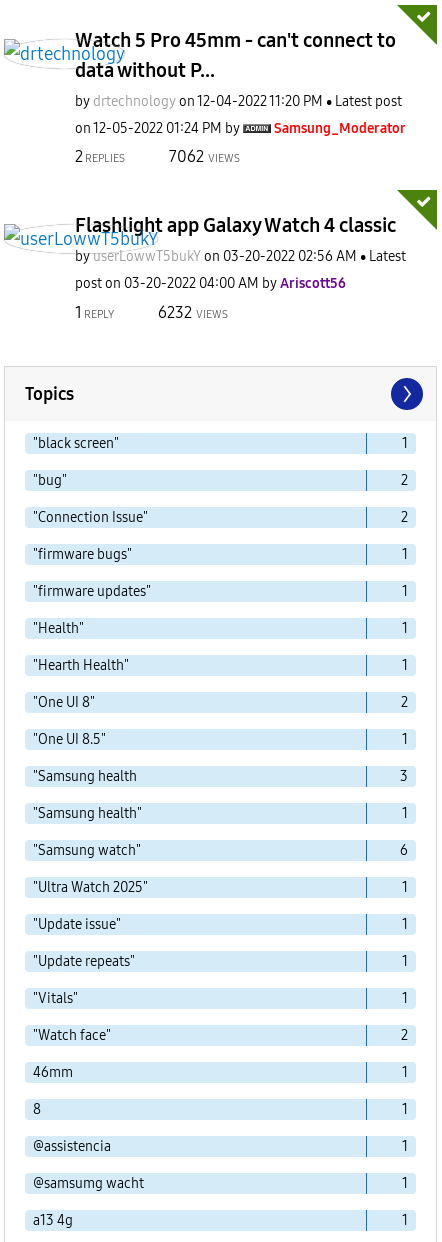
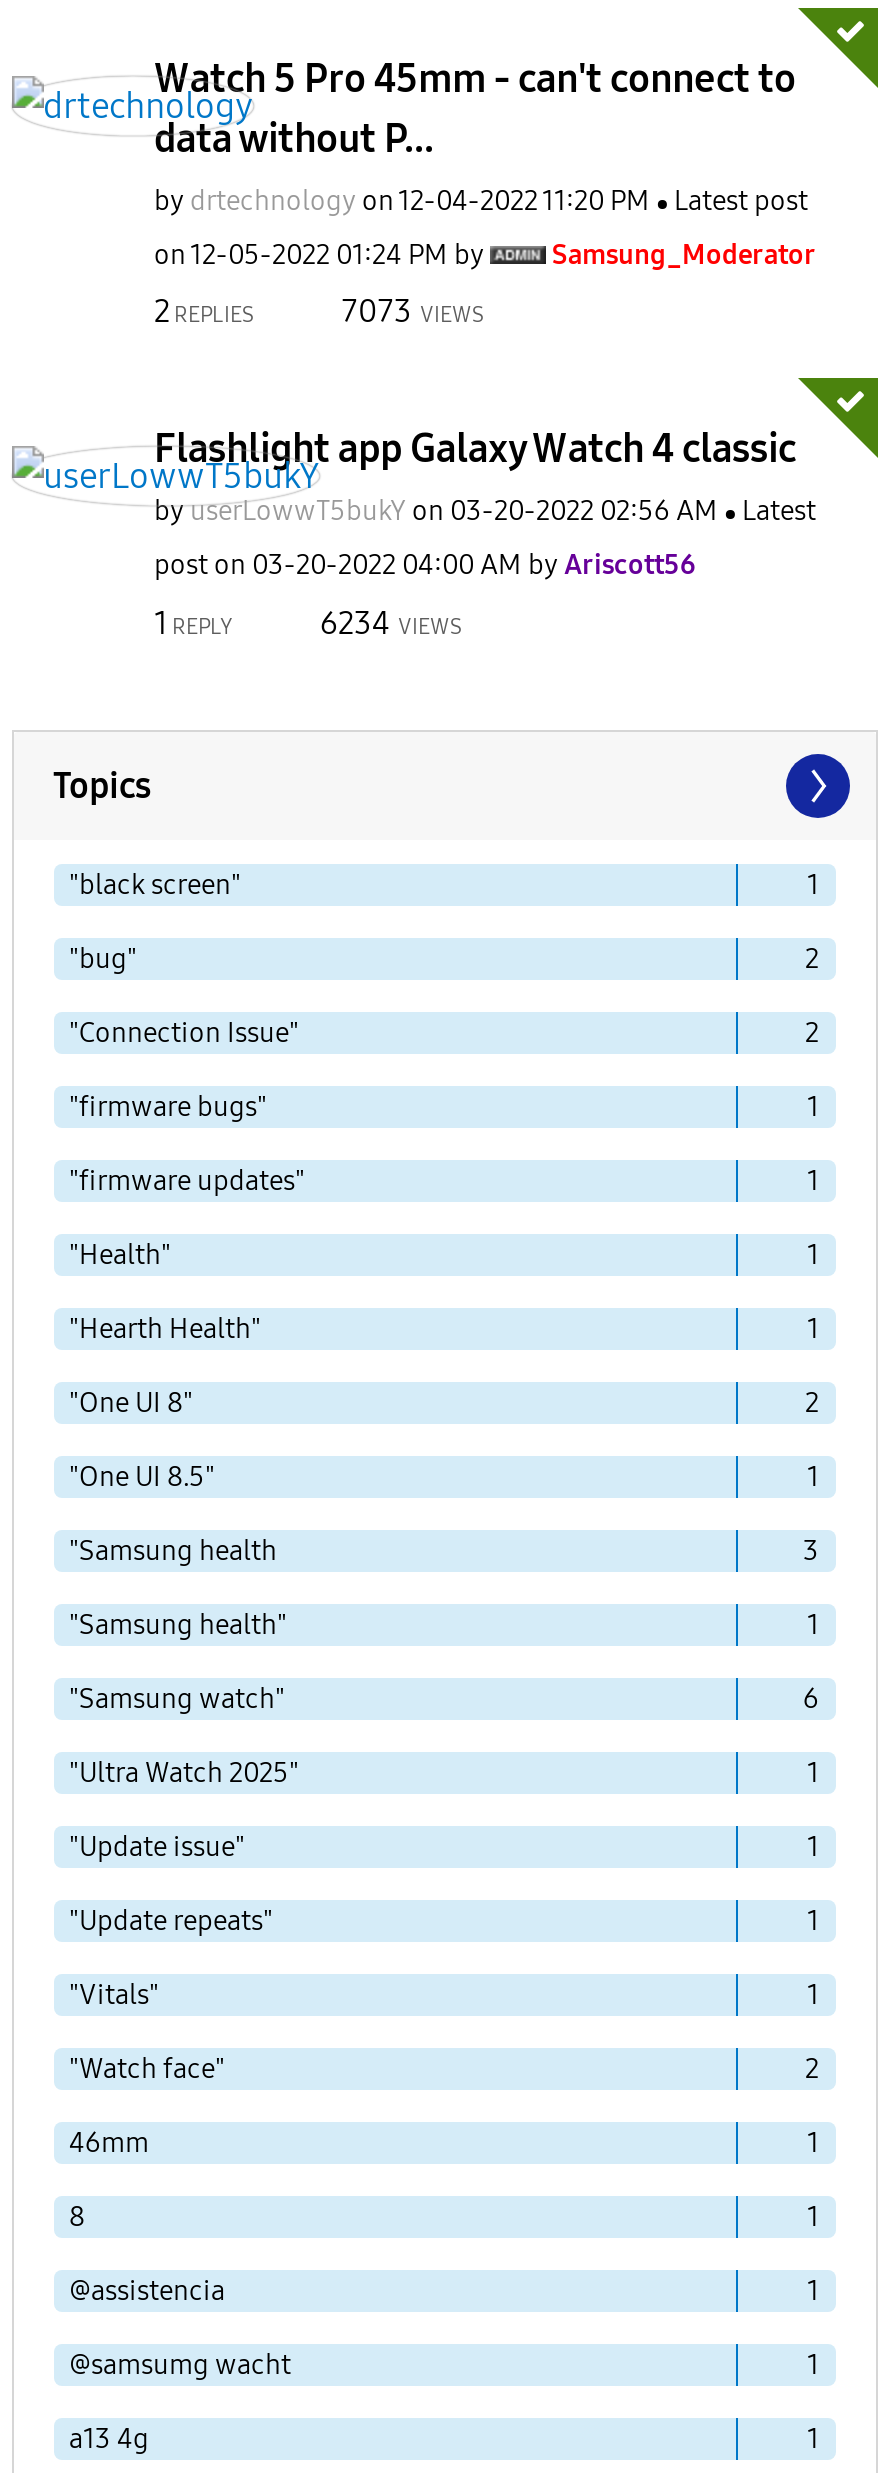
- 7062 VIEWS
+ 7073 VIEWS

- 6232 VIEWS
+ 6234 VIEWS
